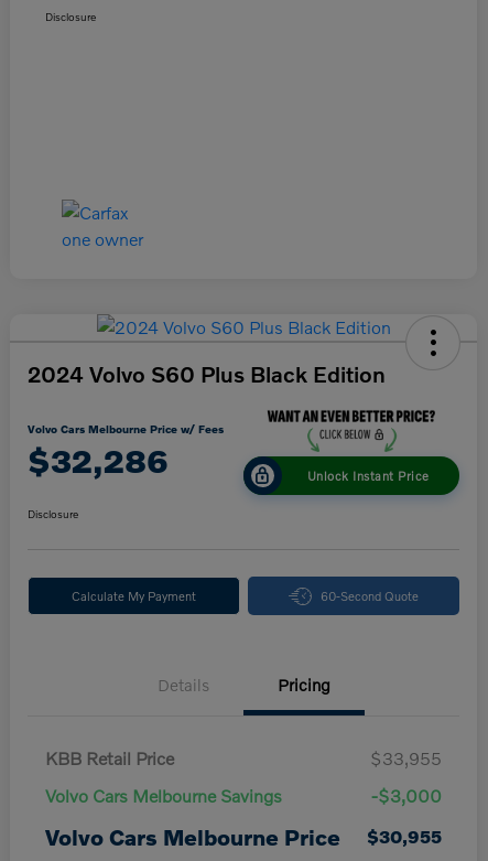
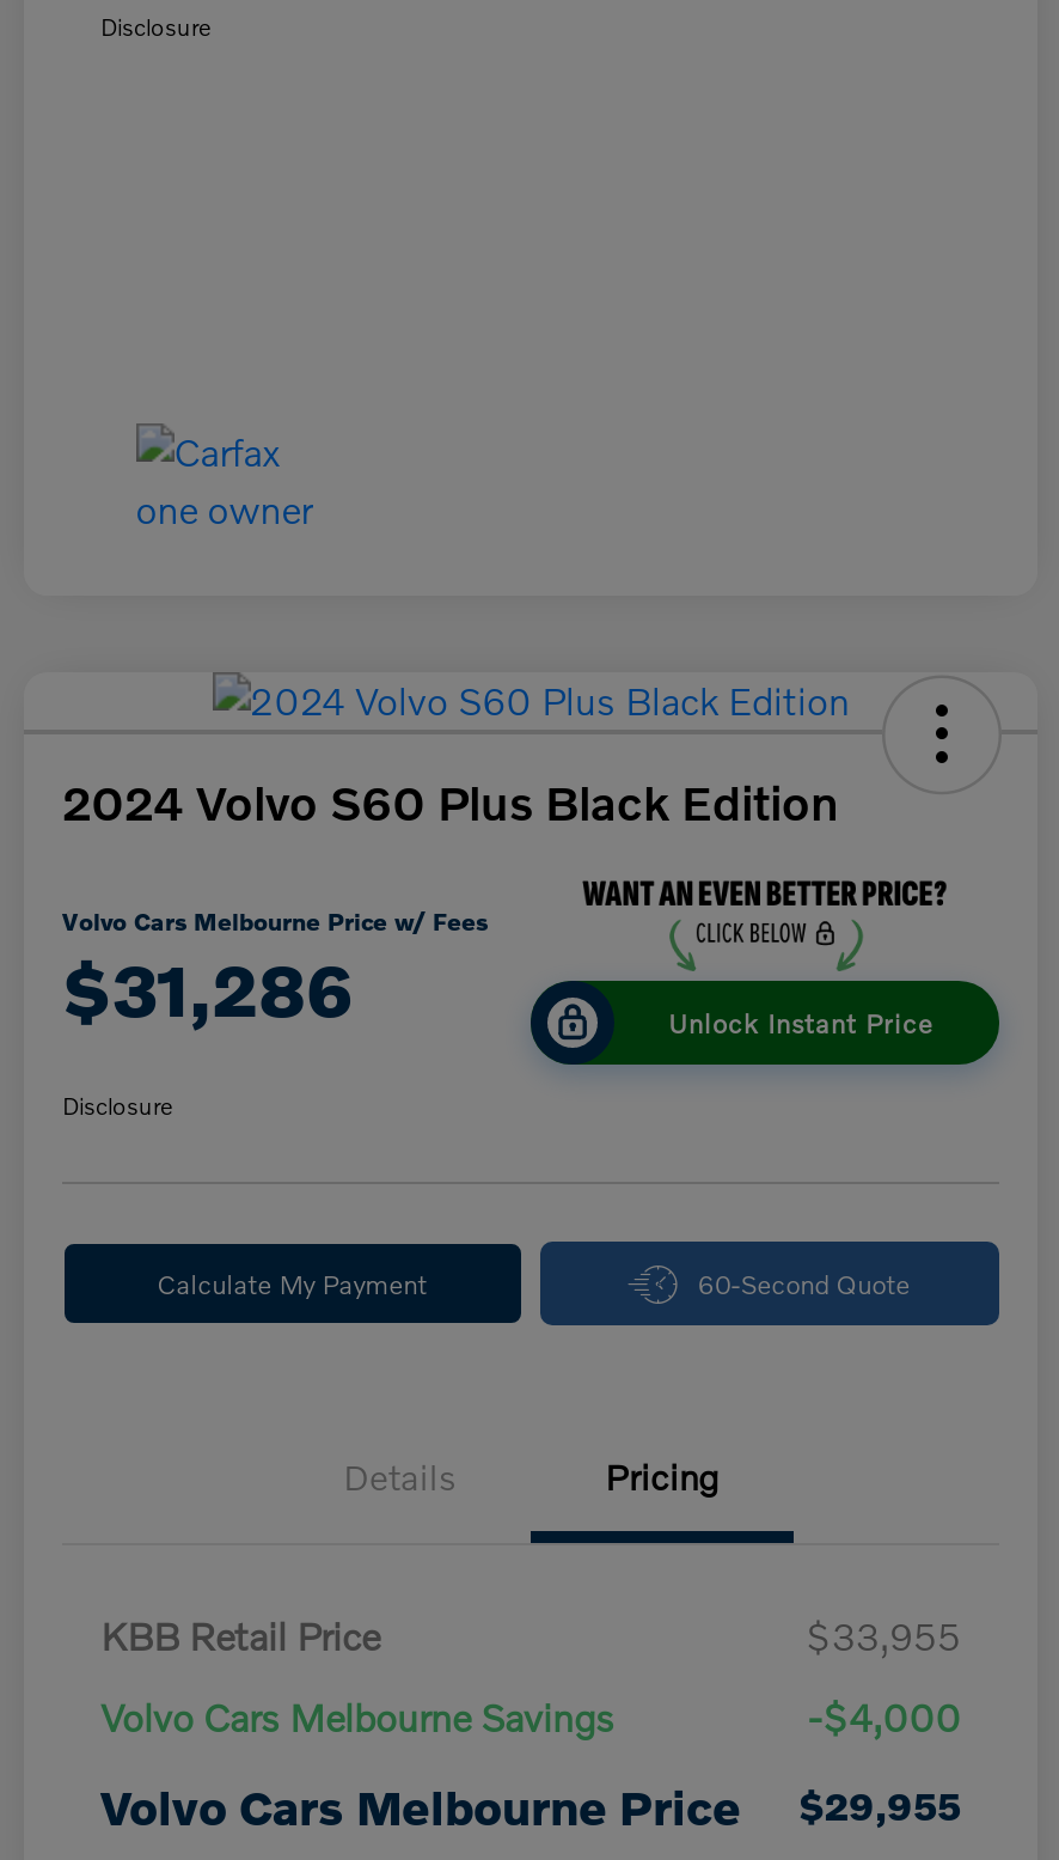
- $32,286
+ $31,286

- -$3,000
+ -$4,000

- Volvo Cars Melbourne Price $30,955
+ Volvo Cars Melbourne Price $29,955
